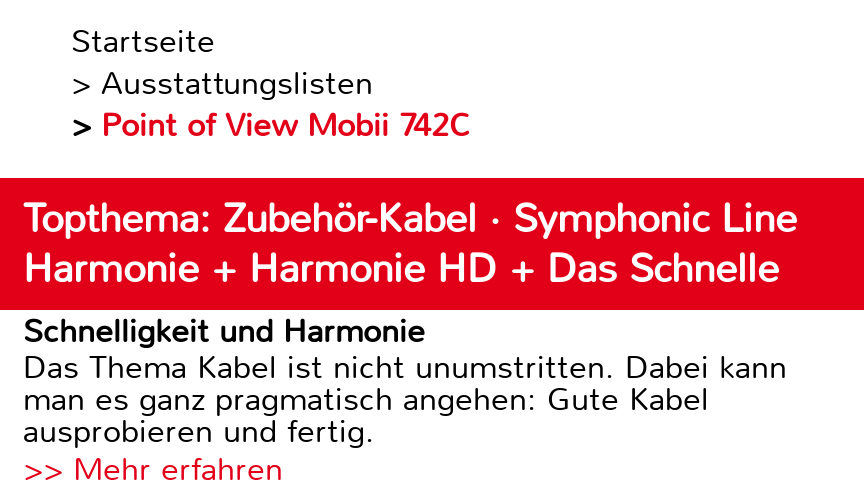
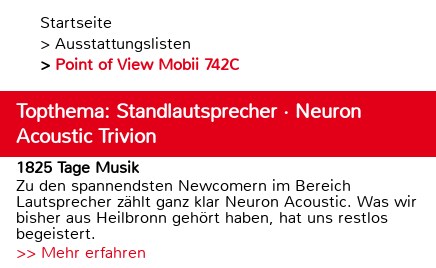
- Topthema: Zubehör-Kabel · Symphonic Line
- Harmonie + Harmonie HD + Das Schnelle
- Schnelligkeit und Harmonie
- Das Thema Kabel ist nicht unumstritten. Dabei kann
- man es ganz pragmatisch angehen: Gute Kabel
- ausprobieren und fertig.
+ Topthema: Standlautsprecher · Neuron
+ Acoustic Trivion
+ 1825 Tage Musik
+ Zu den spannendsten Newcomern im Bereich
+ Lautsprecher zählt ganz klar Neuron Acoustic. Was wir
+ bisher aus Heilbronn gehört haben, hat uns restlos
+ begeistert.
